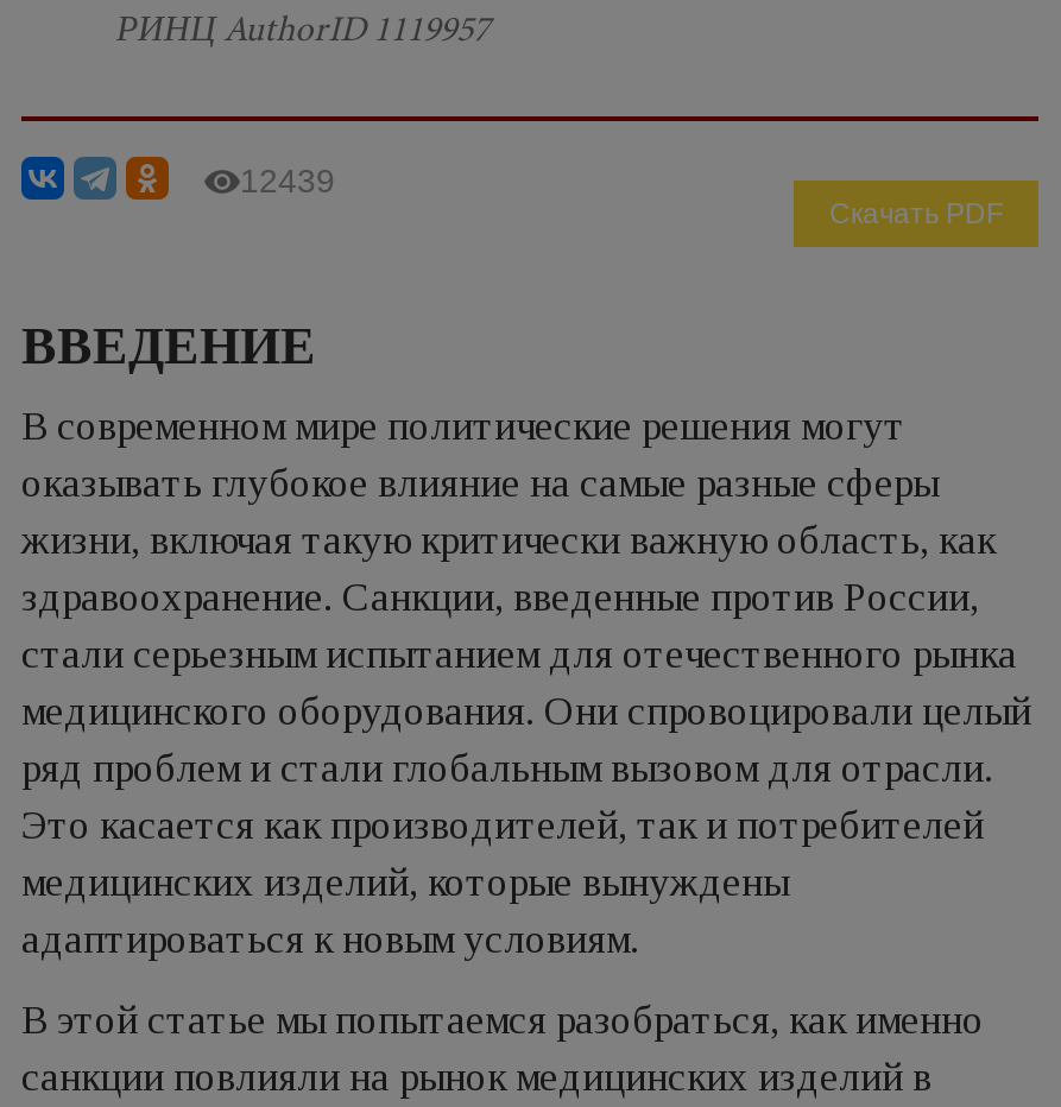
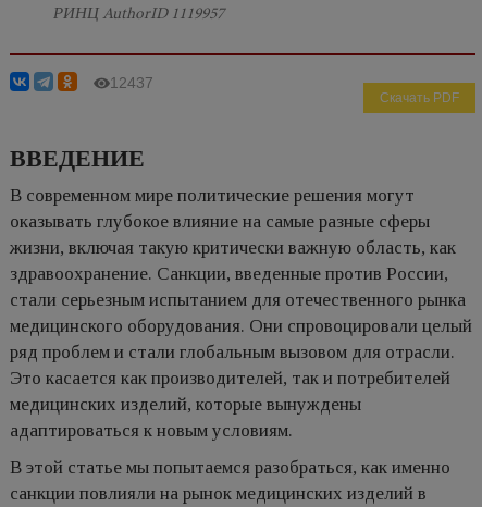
- 12439
+ 12437
